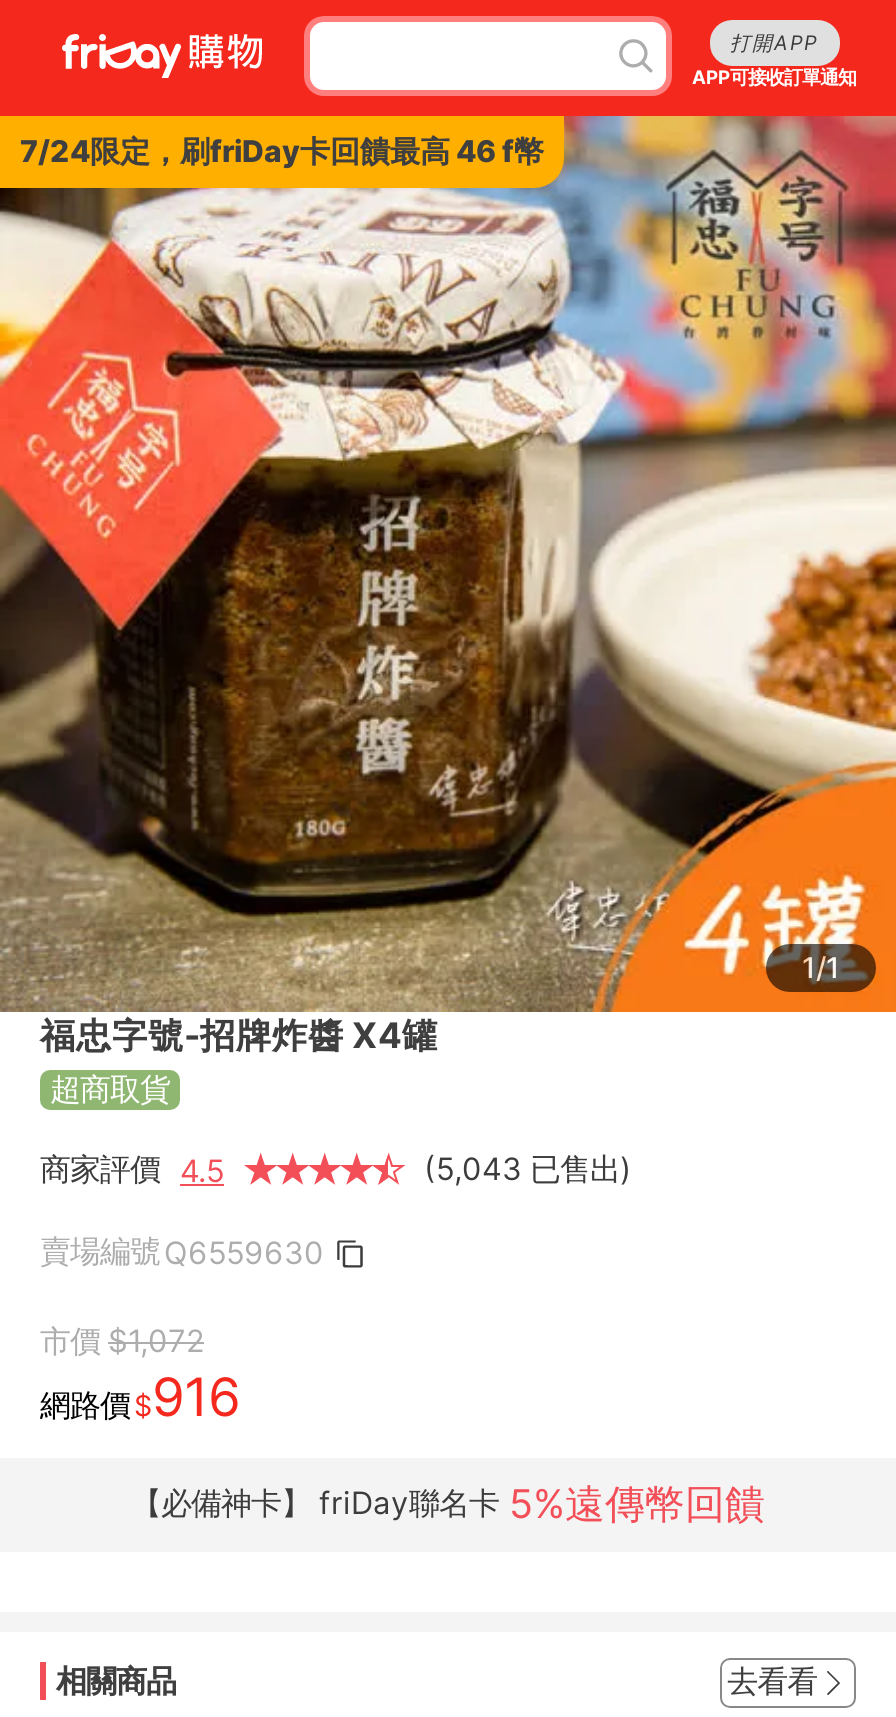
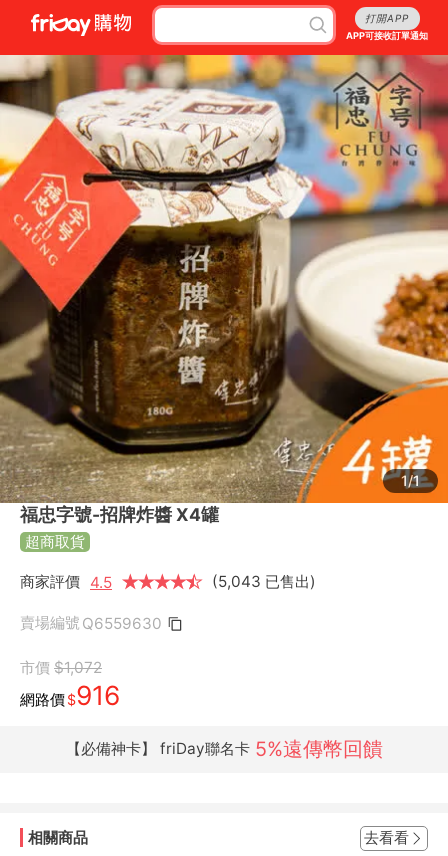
- 7/24限定，刷friDay卡回饋最高 46 f幣
